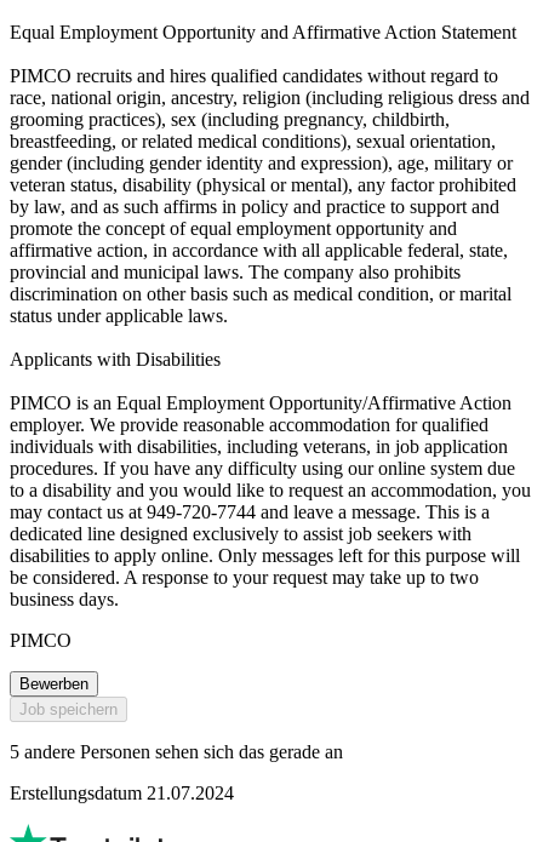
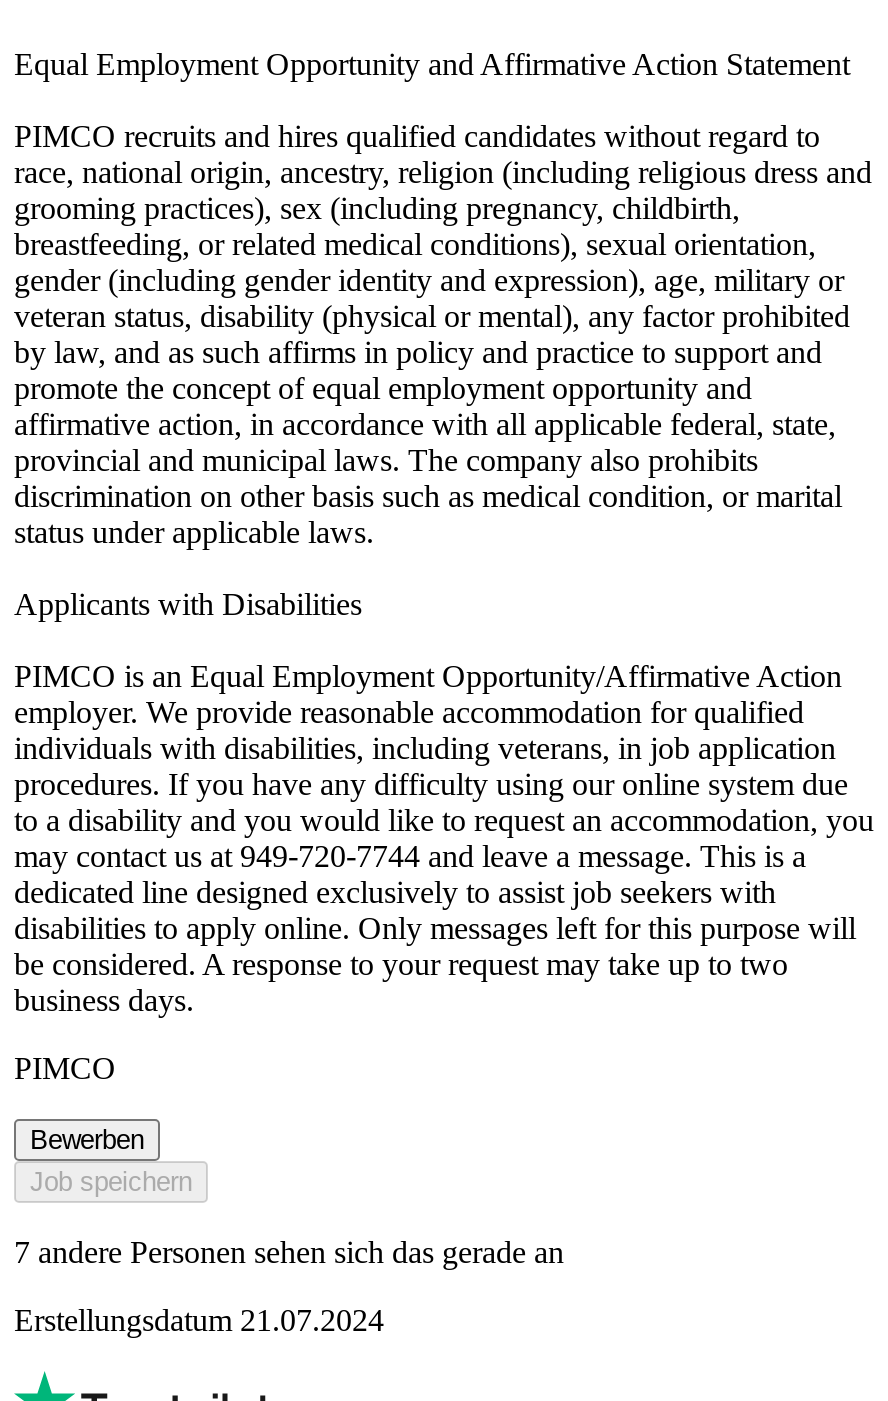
- 5 andere Personen sehen sich das gerade an
+ 7 andere Personen sehen sich das gerade an
